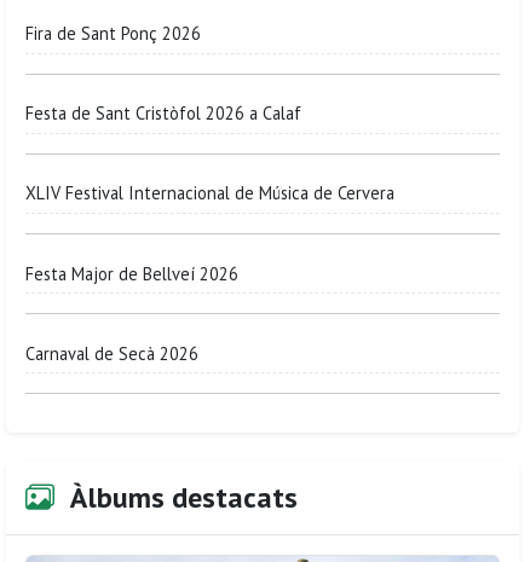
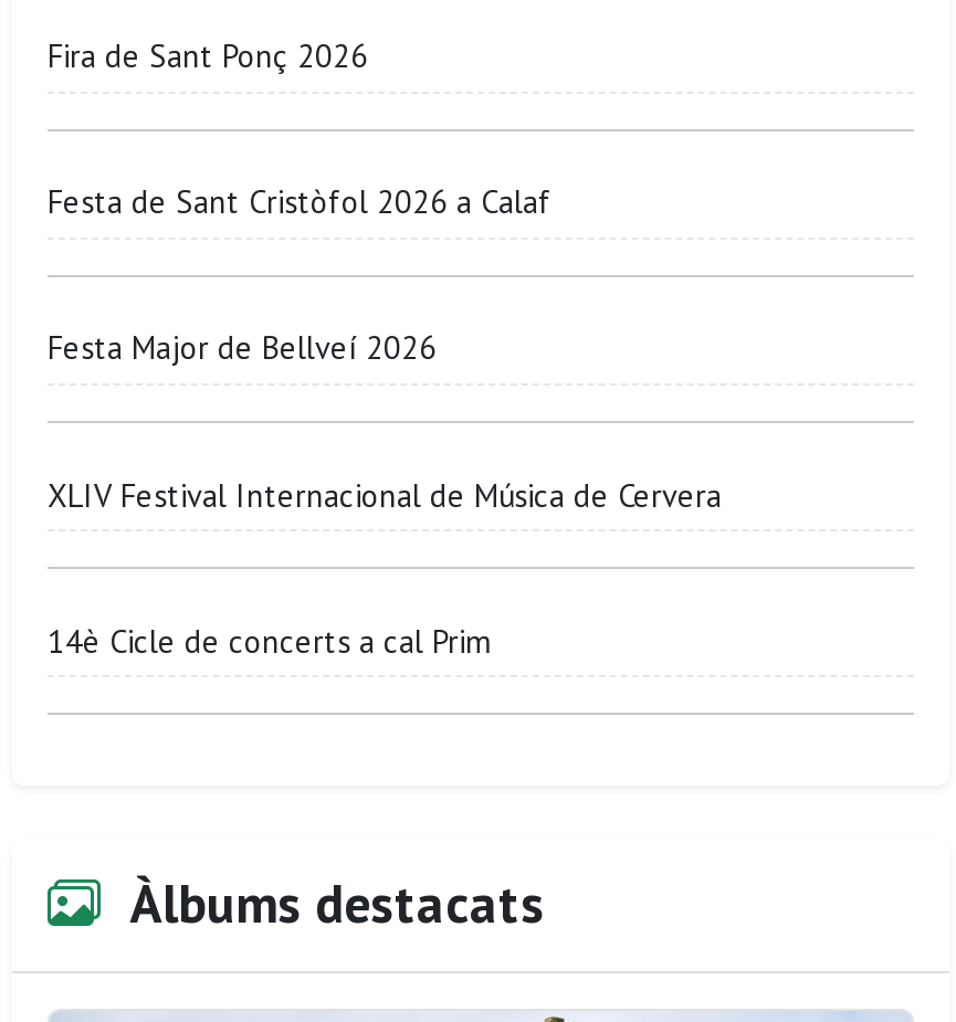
moved down: XLIV Festival Internacional de Música de Cervera

moved up: Festa Major de Bellveí 2026

- Carnaval de Secà 2026
+ 14è Cicle de concerts a cal Prim
